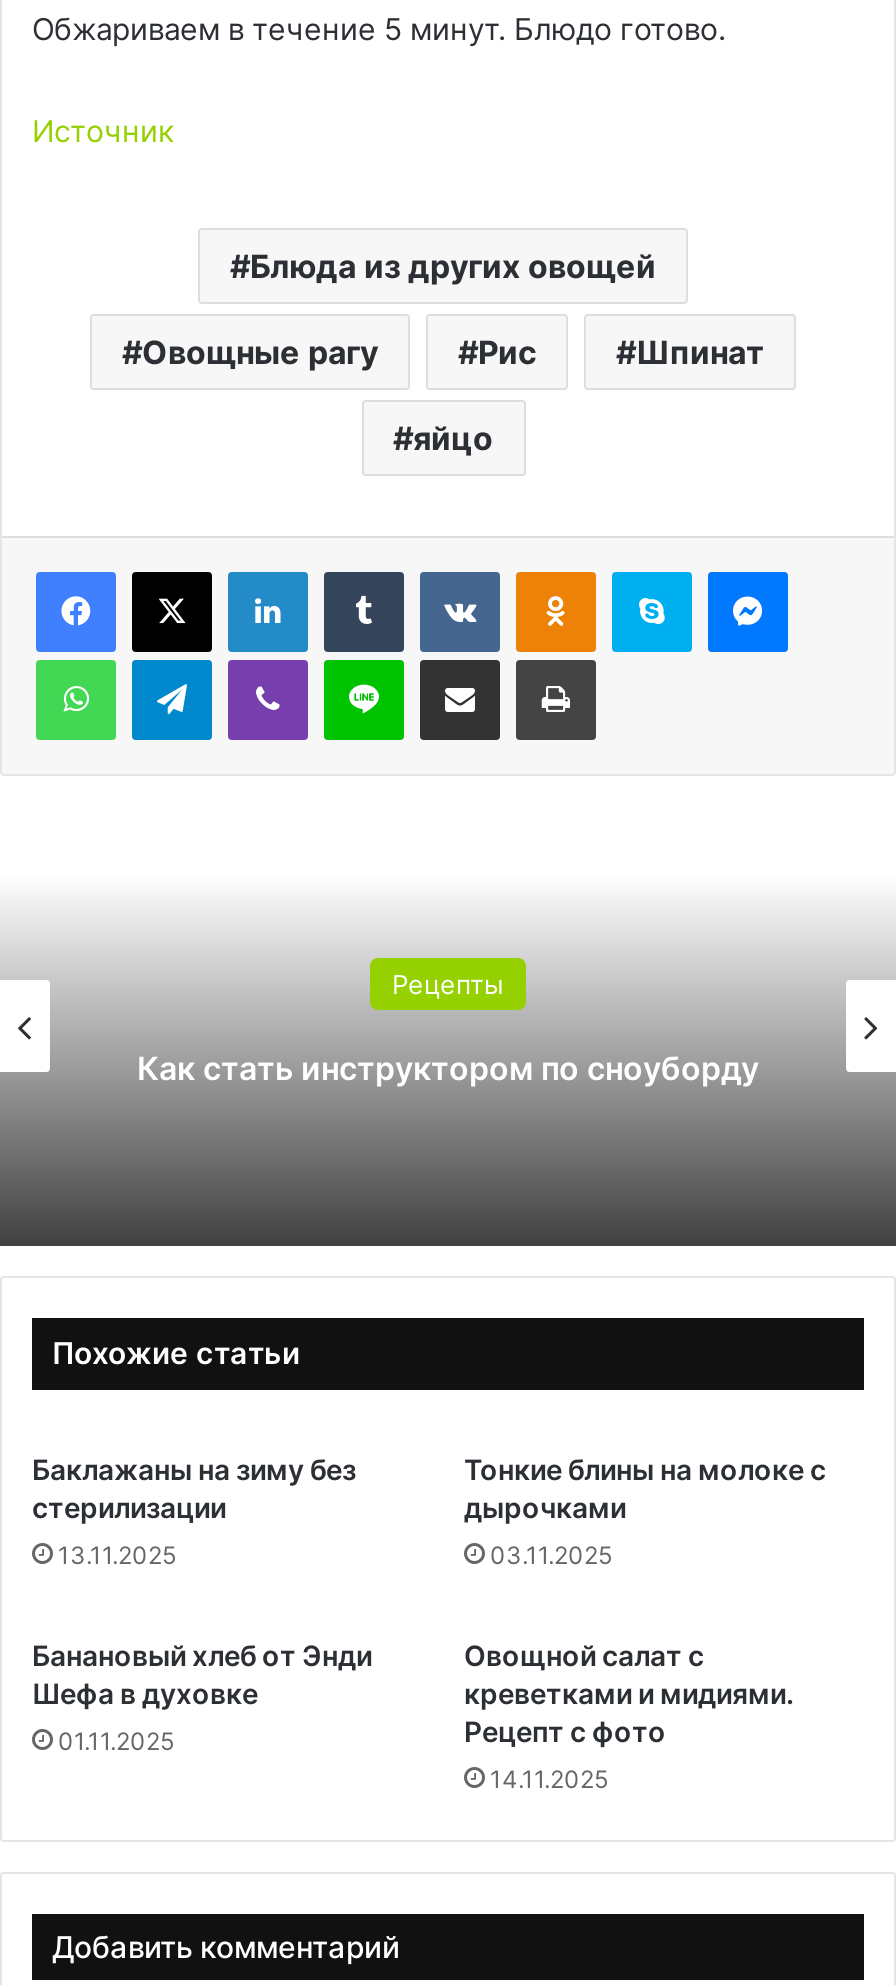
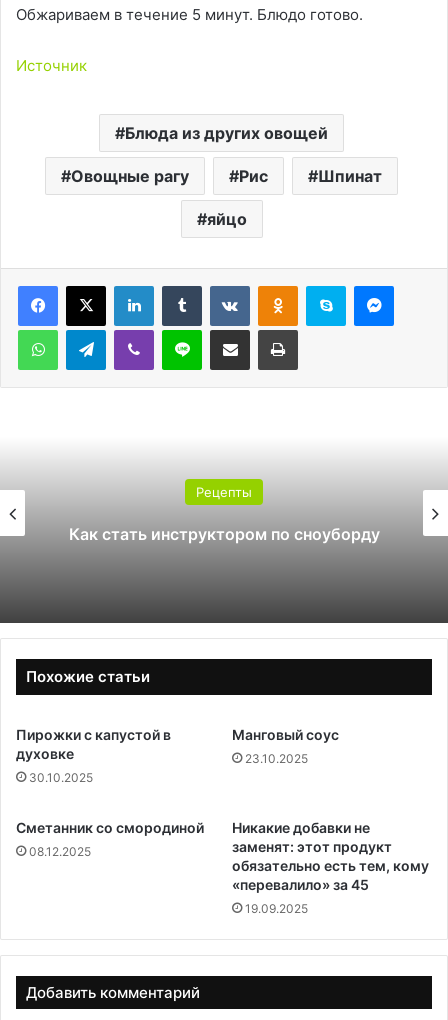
- Баклажаны на зиму без
- стерилизации
+ Пирожки с капустой в
+ духовке

- Тонкие блины на молоке с
- дырочками
+ Манговый соус

- 13.11.2025
+ 30.10.2025

- 03.11.2025
+ 23.10.2025

- Банановый хлеб от Энди
- Шефа в духовке
+ Сметанник со смородиной

- Овощной салат с
- креветками и мидиями.
- Рецепт с фото
+ Никакие добавки не
+ заменят: этот продукт
+ обязательно есть тем, кому
+ «перевалило» за 45

- 01.11.2025
+ 08.12.2025

- 14.11.2025
+ 19.09.2025
